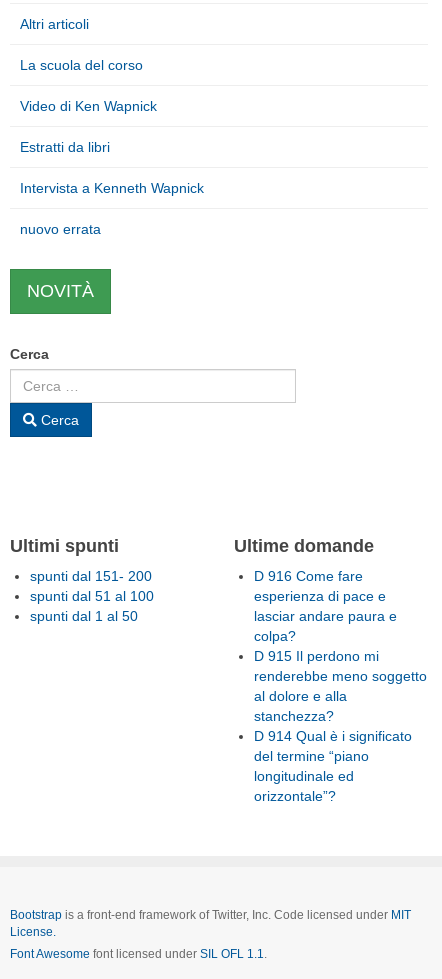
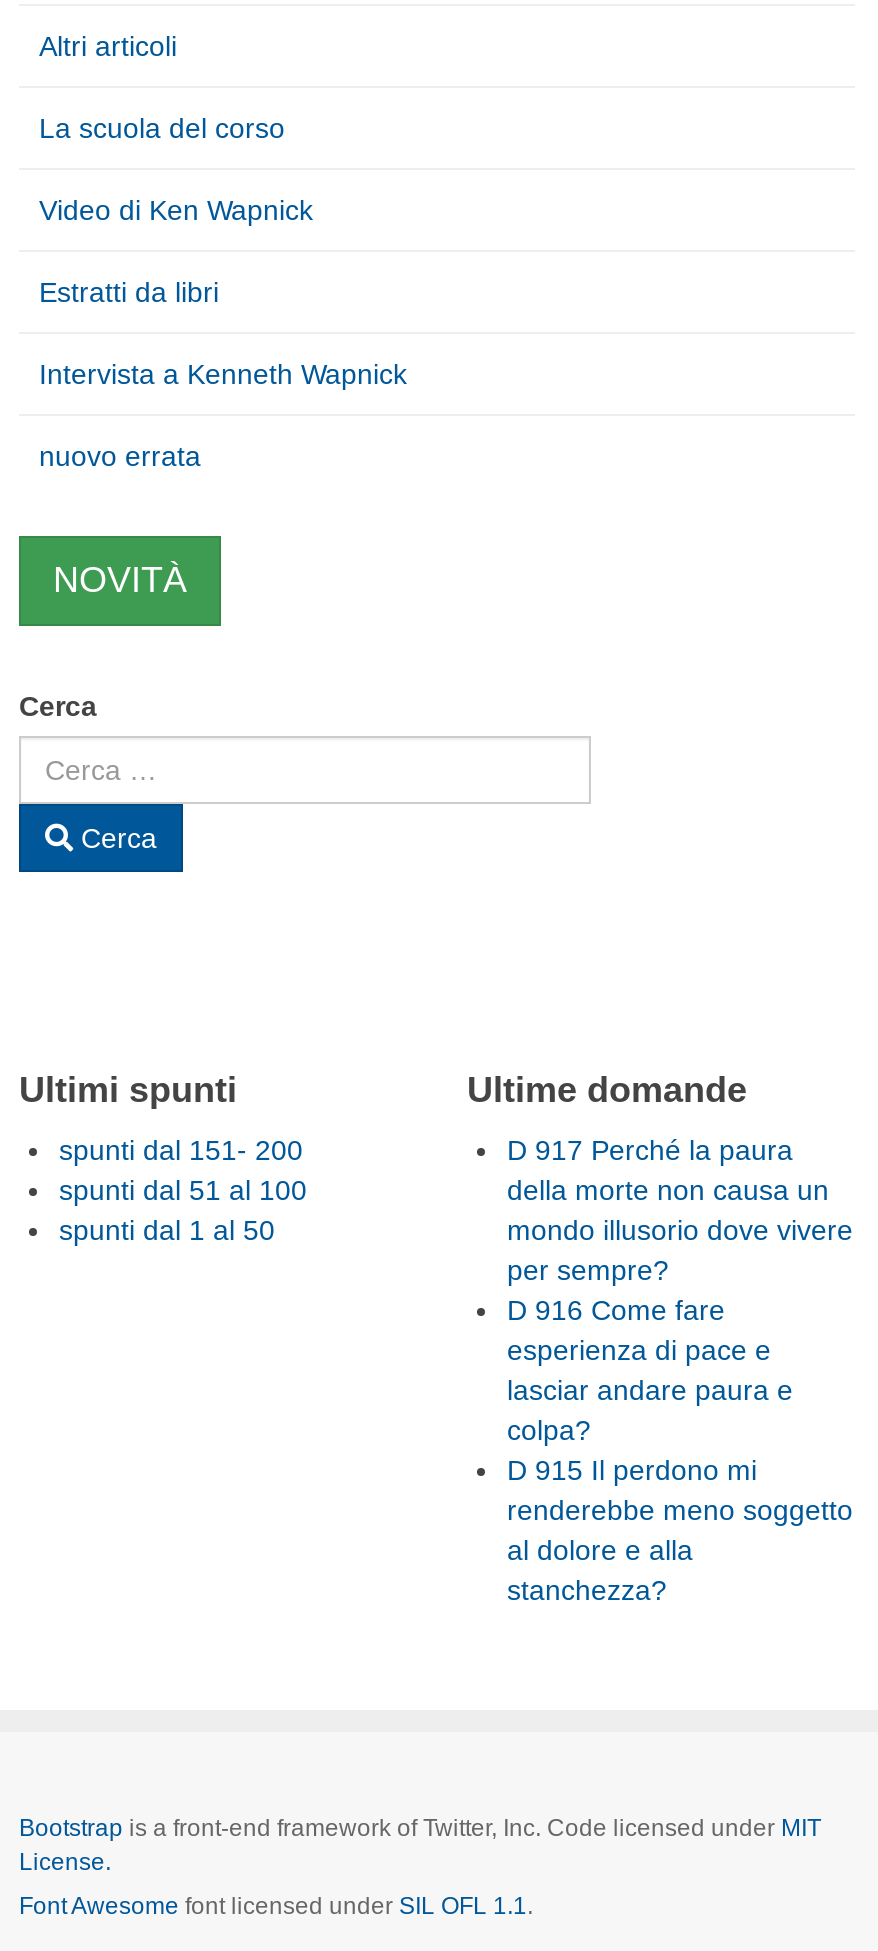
moved down: D 916 Come fare | esperienza di pace e | lasciar andare paura e | colpa? | D 915 Il perdono mi | renderebbe meno soggetto | al dolore e alla | stanchezza?

+ D 917 Perché la paura
+ della morte non causa un
+ mondo illusorio dove vivere
+ per sempre?

- D 914 Qual è i significato
- del termine “piano
- longitudinale ed
- orizzontale”?
